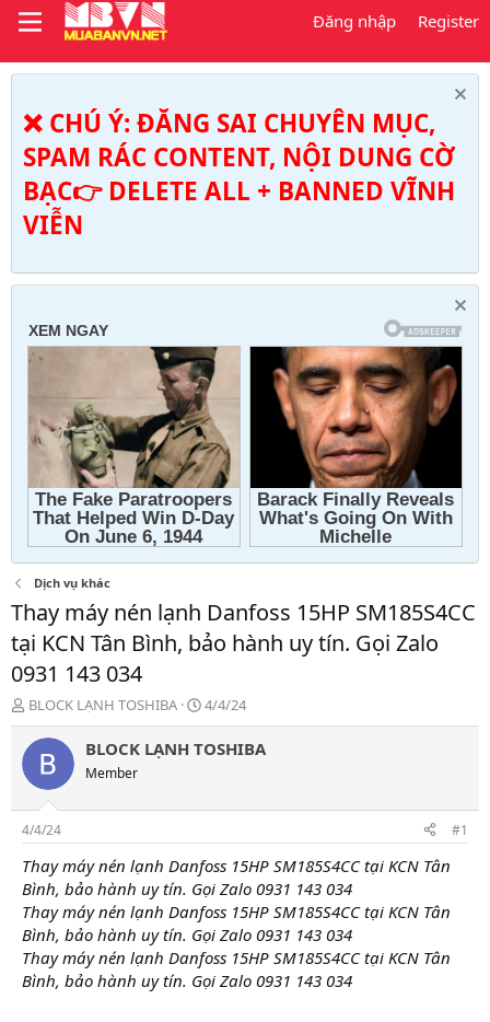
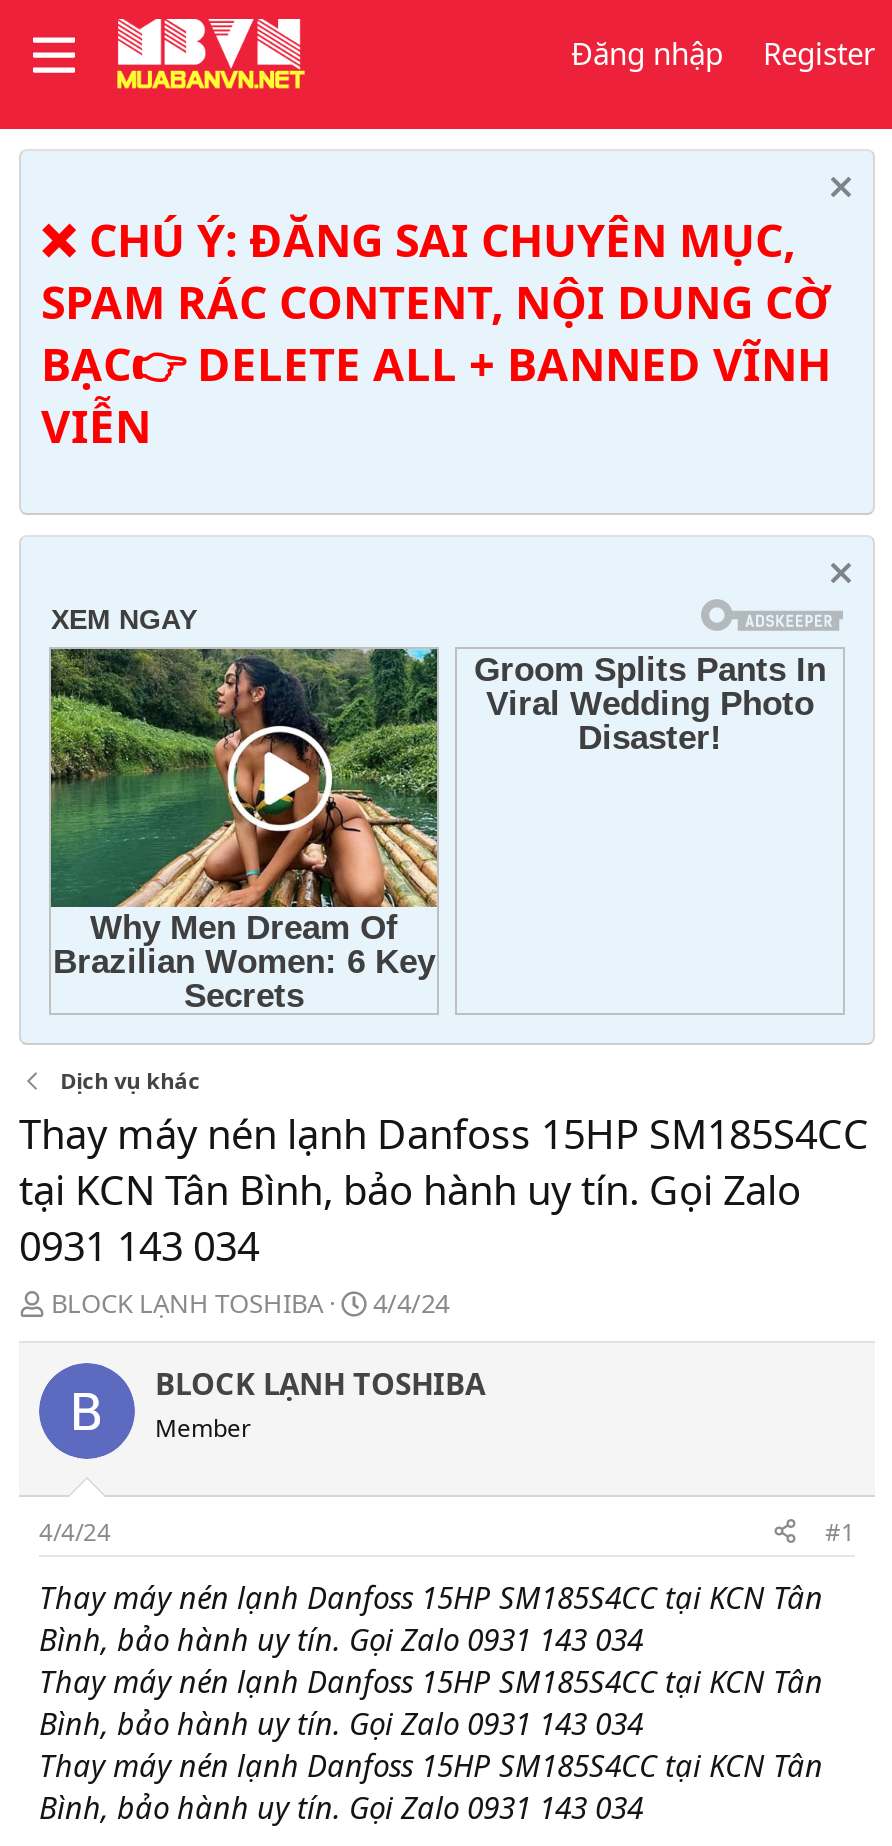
- [image]
+ [image]

- [image]
+ [image]
